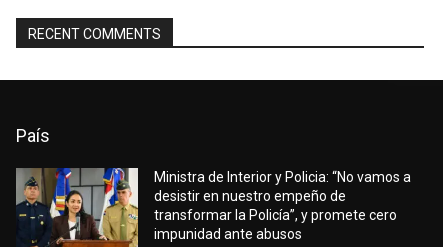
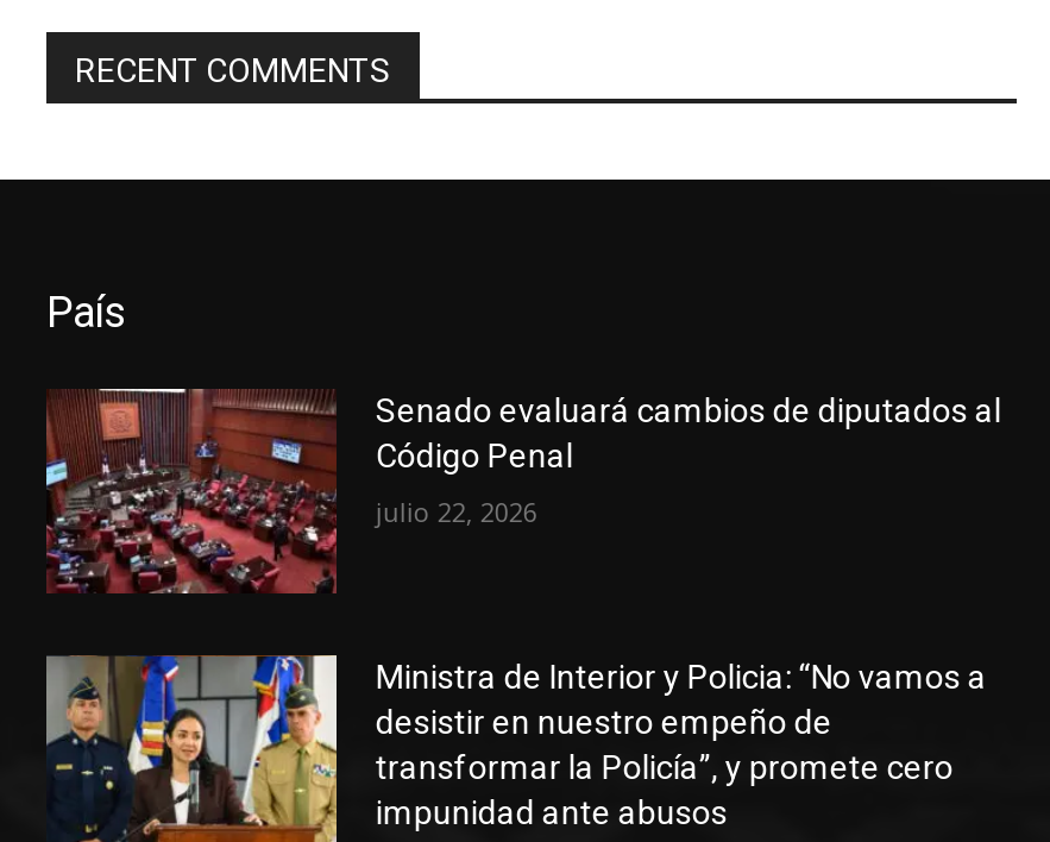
+ [image]
+ Senado evaluará cambios de diputados al
+ Código Penal
+ julio 22, 2026
